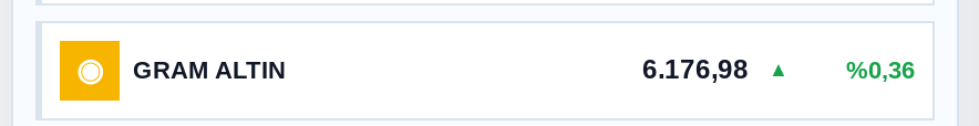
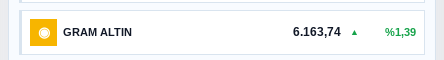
- 6.176,98
+ 6.163,74

- %0,36
+ %1,39
